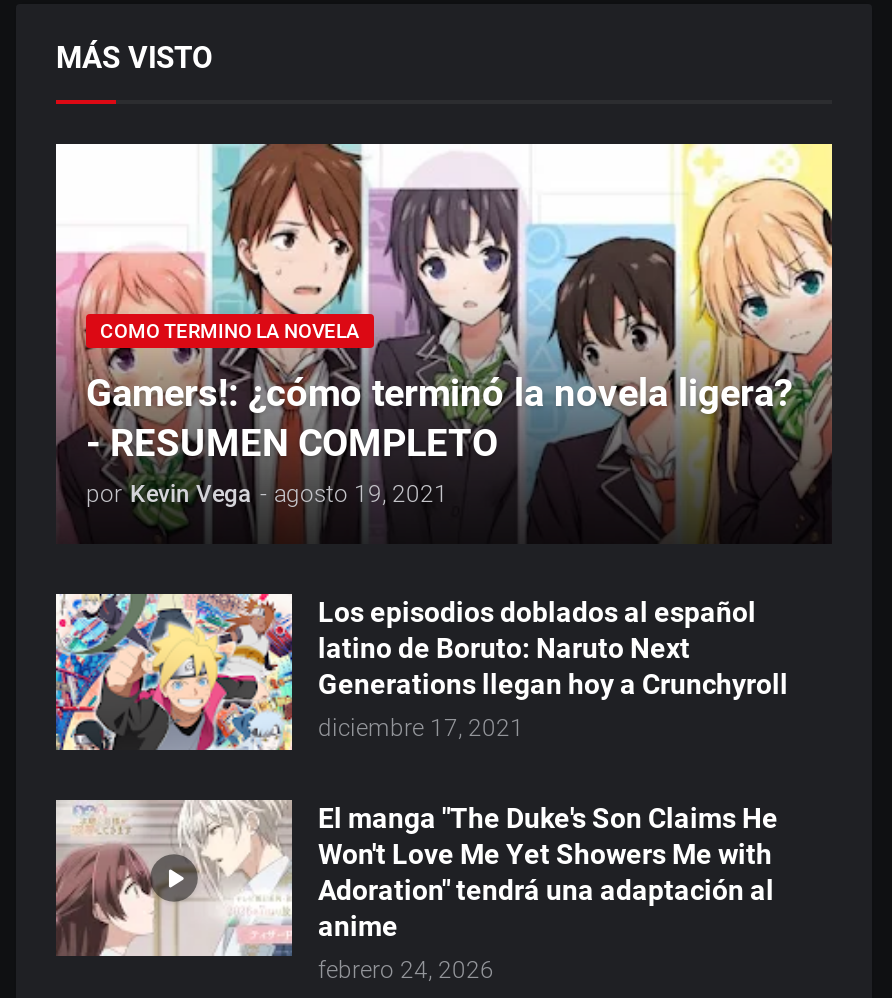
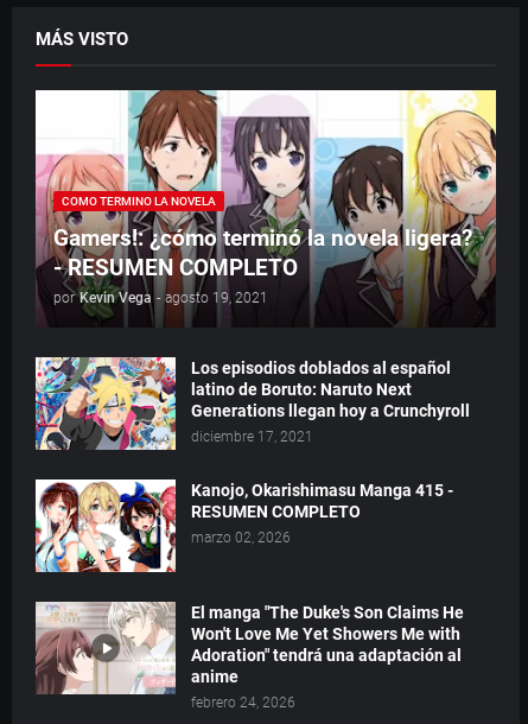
+ [image]
+ Kanojo, Okarishimasu Manga 415 -
+ RESUMEN COMPLETO
+ marzo 02, 2026
